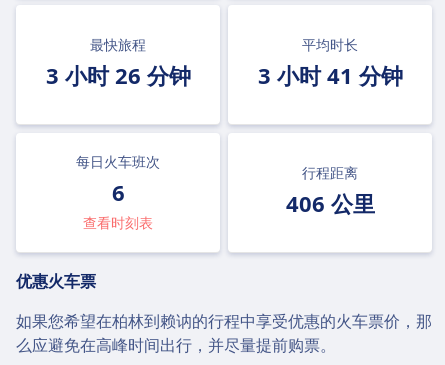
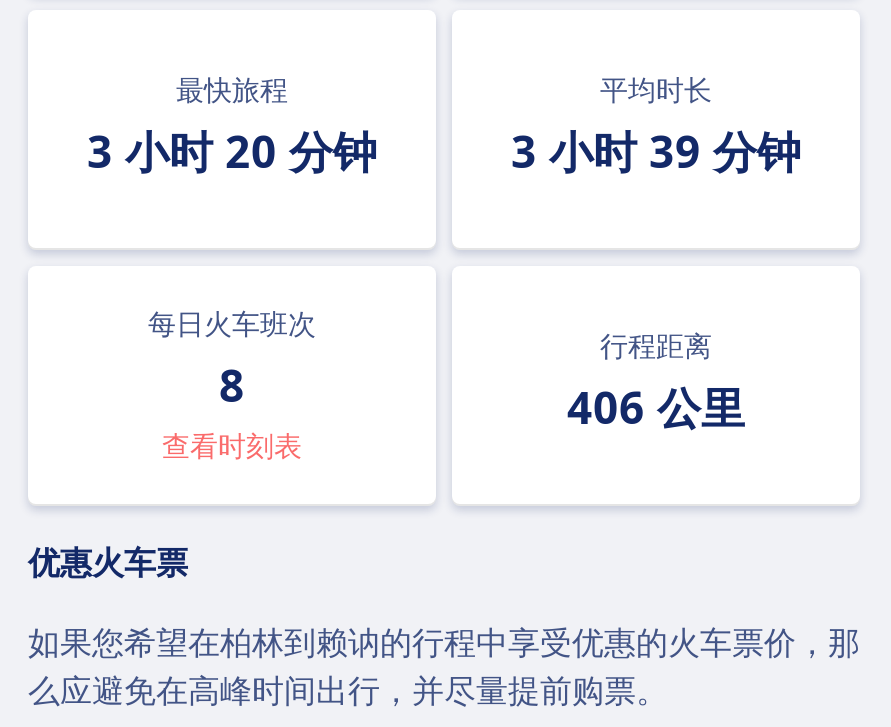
- 3 小时 26 分钟
+ 3 小时 20 分钟

- 3 小时 41 分钟
+ 3 小时 39 分钟

- 6
+ 8
